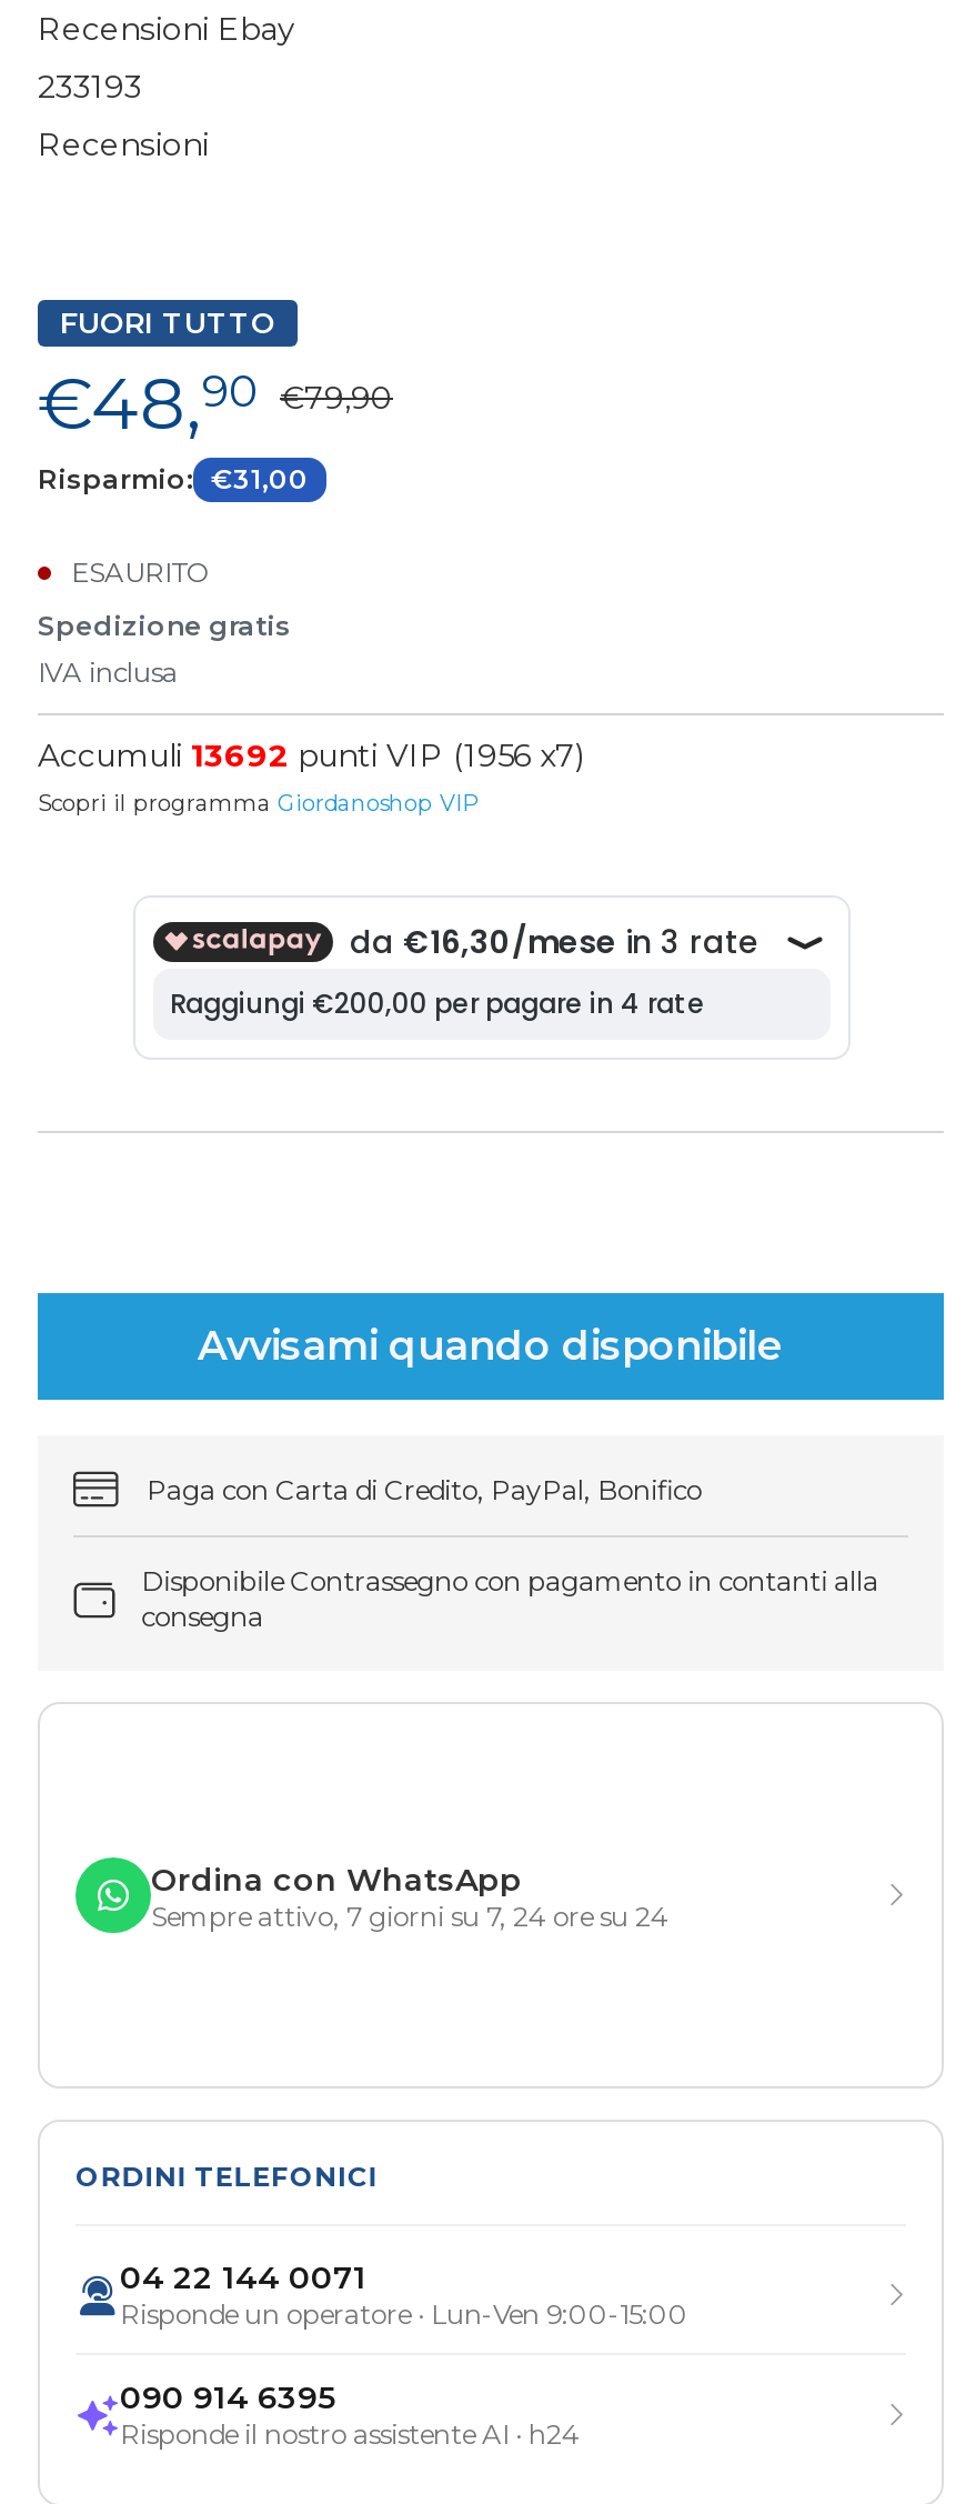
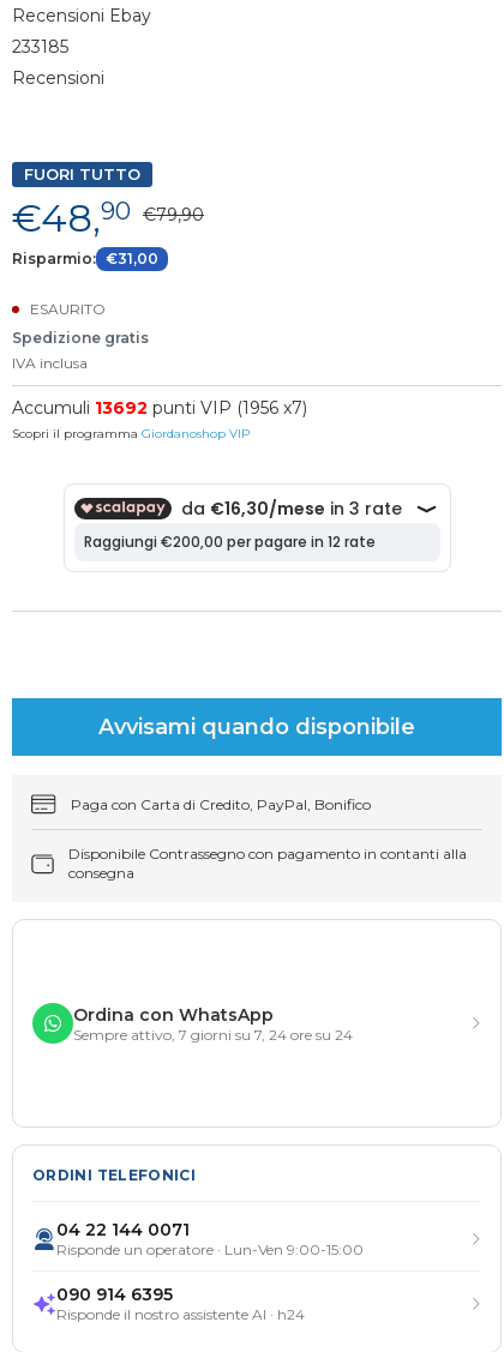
- 233193
+ 233185
